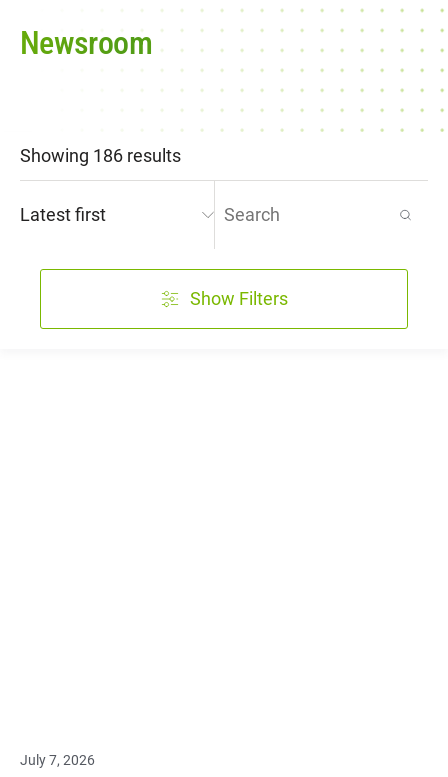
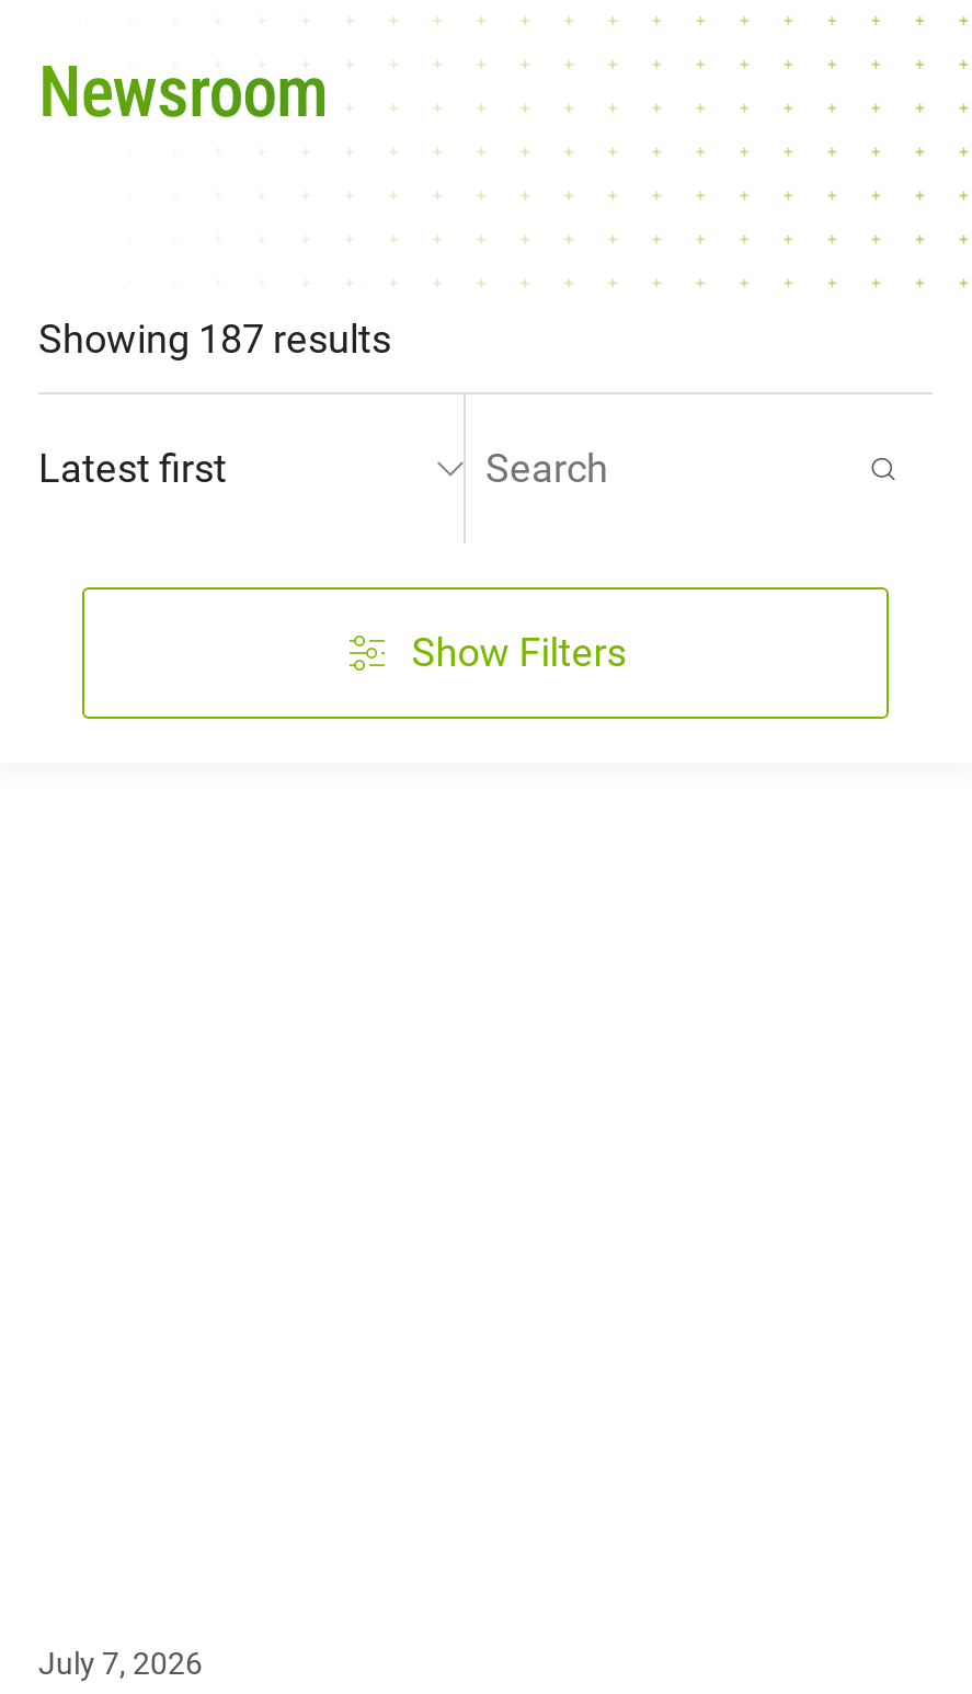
- Showing 186 results
+ Showing 187 results
